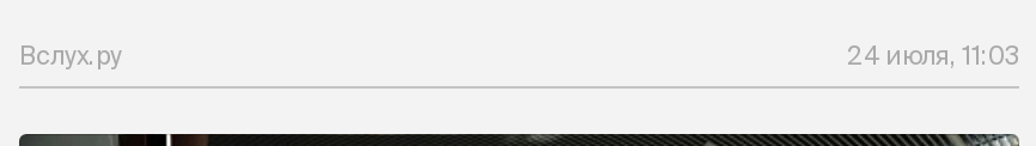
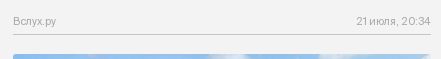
- 24 июля, 11:03
+ 21 июля, 20:34
